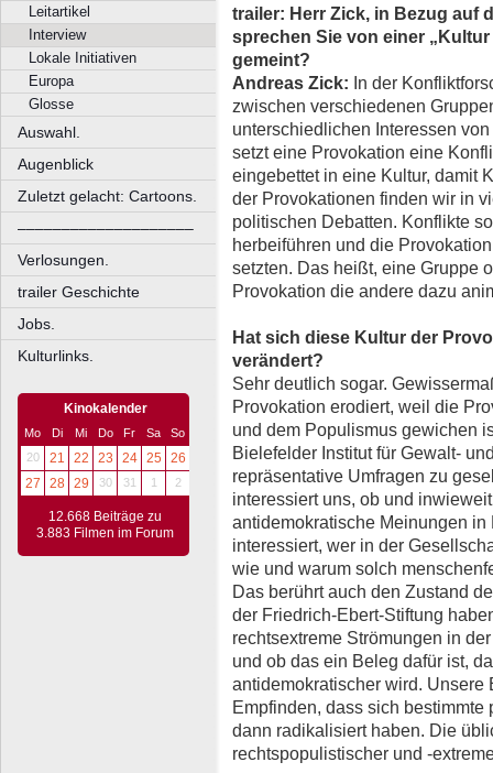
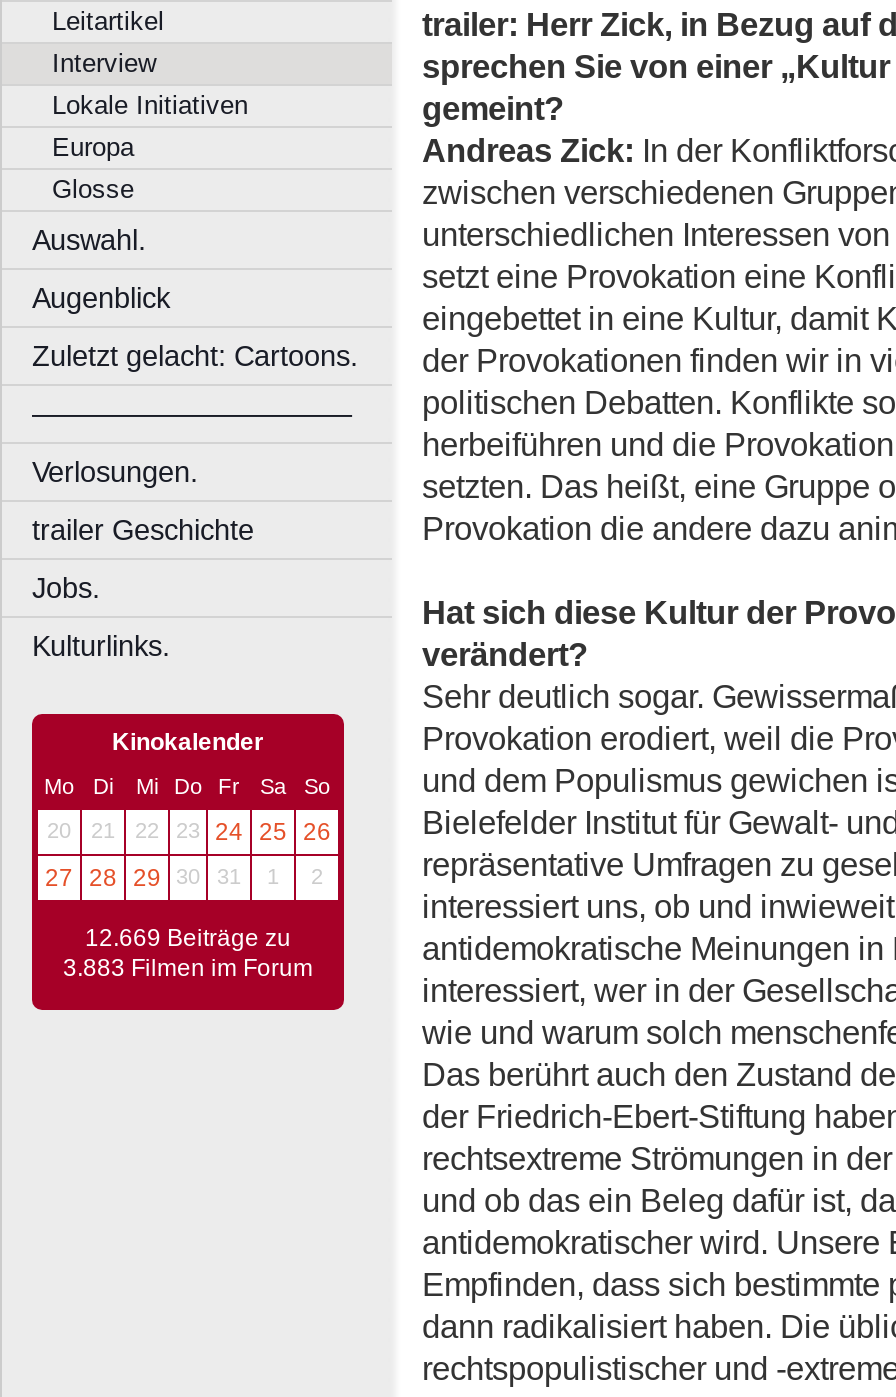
- 12.668 Beiträge zu
+ 12.669 Beiträge zu
